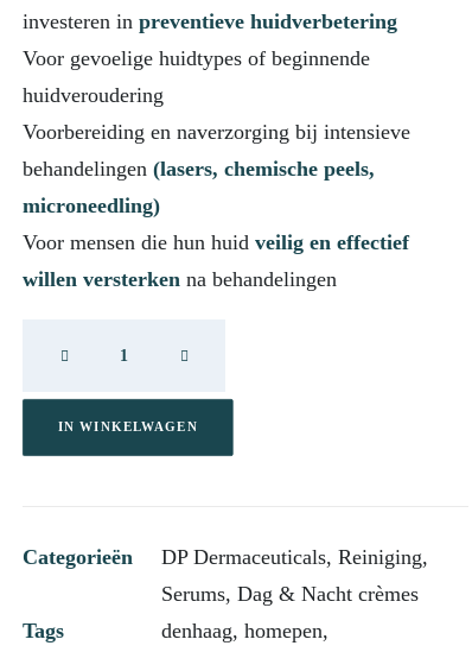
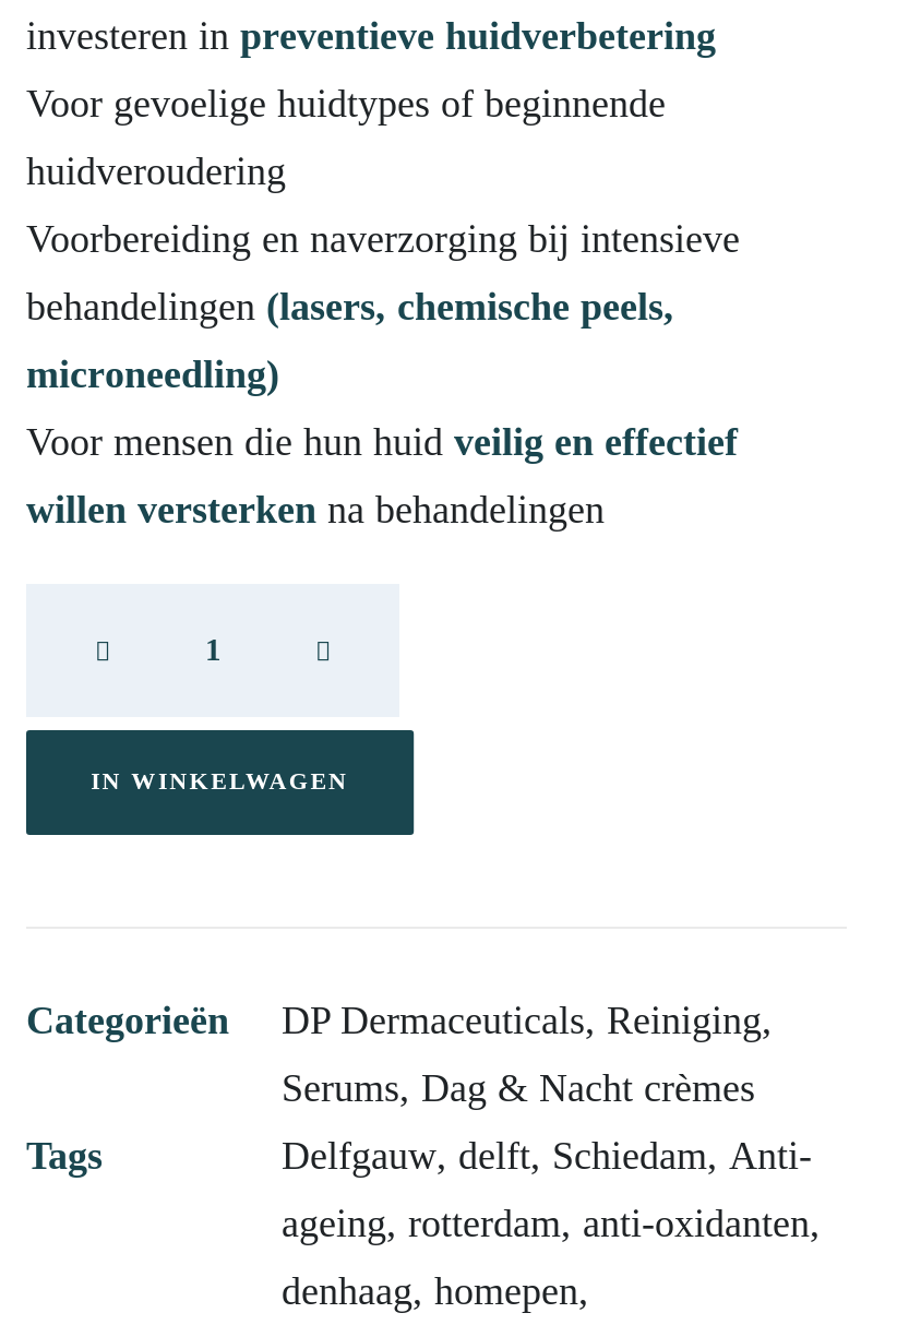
+ Delfgauw, delft, Schiedam, Anti-
+ ageing, rotterdam, anti-oxidanten,
